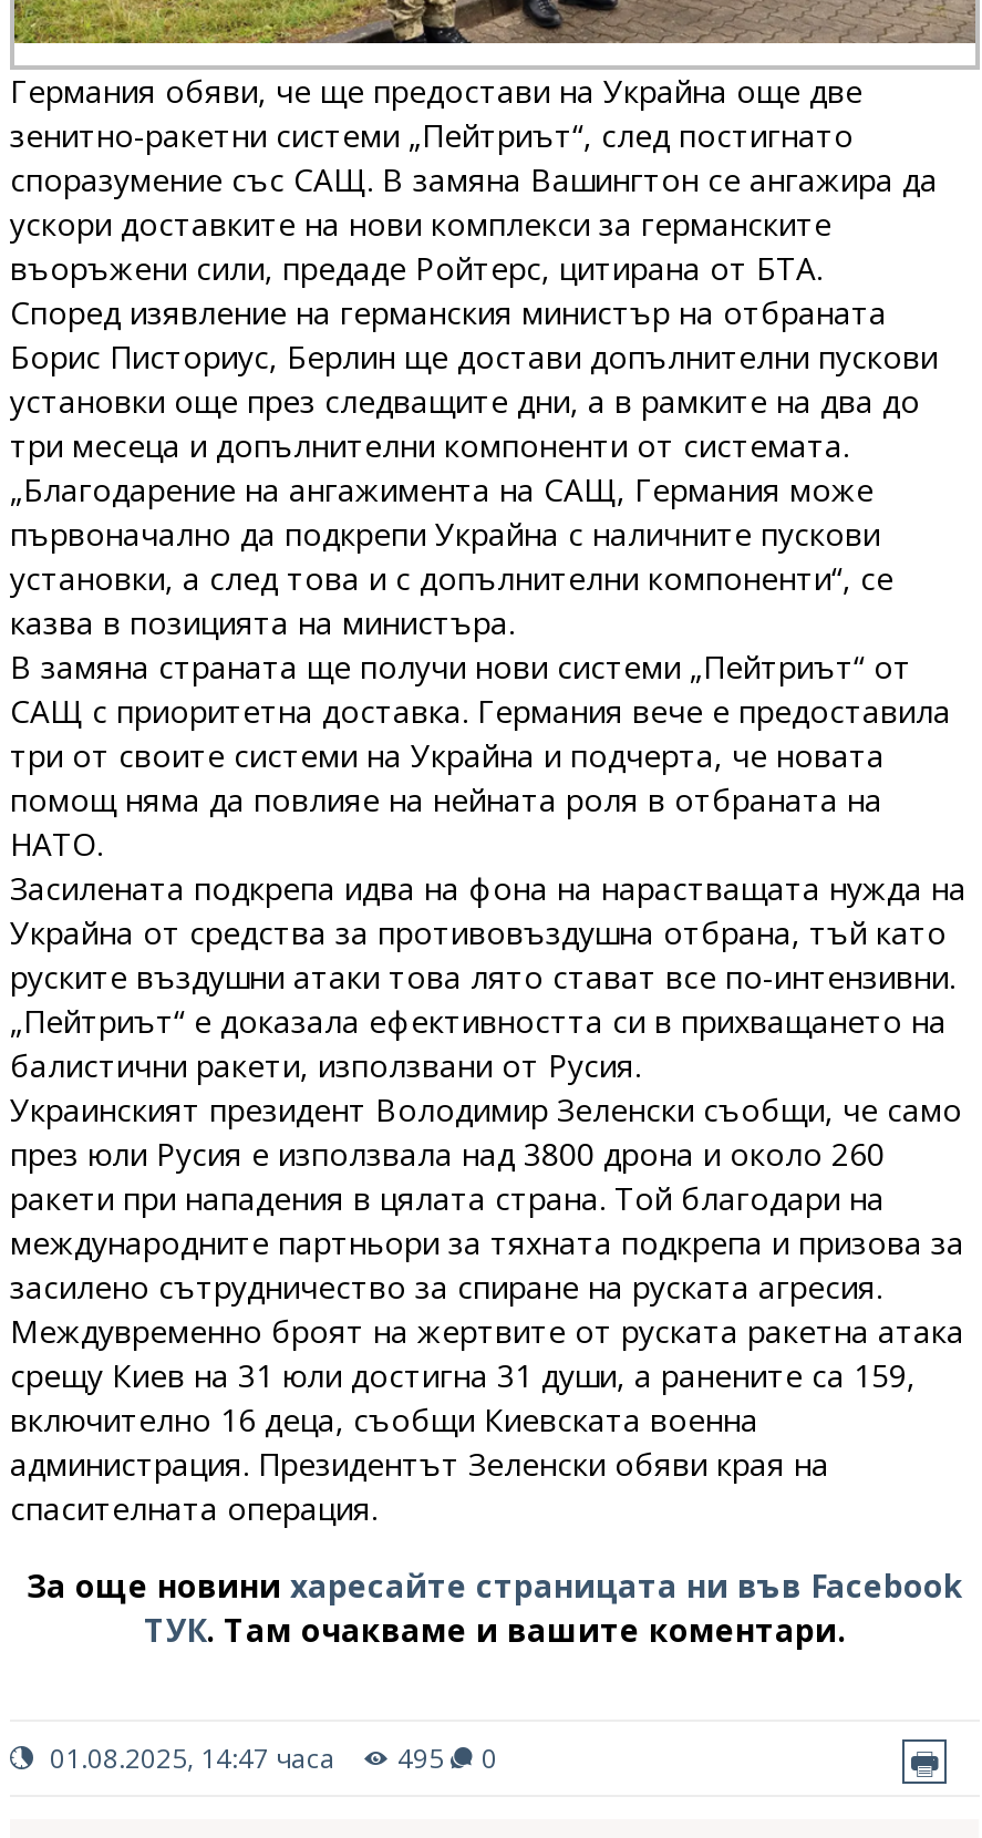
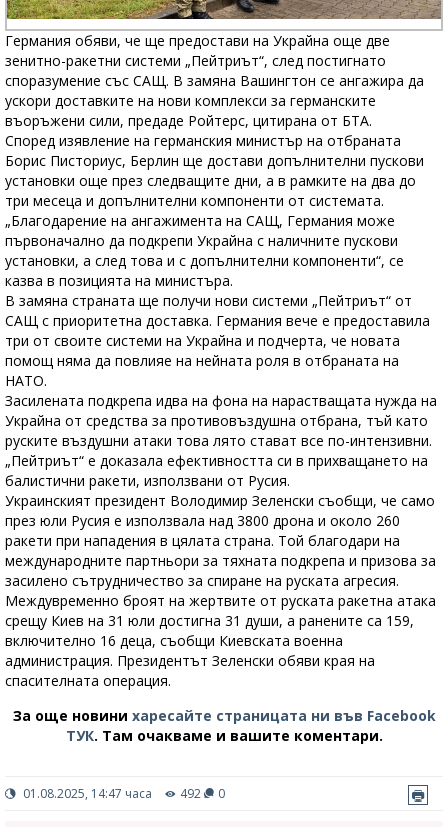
- 01.08.2025, 14:47 часа 495 0
+ 01.08.2025, 14:47 часа 492 0
